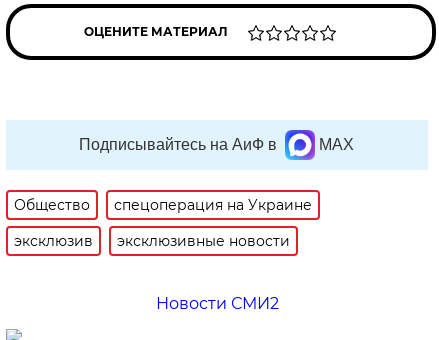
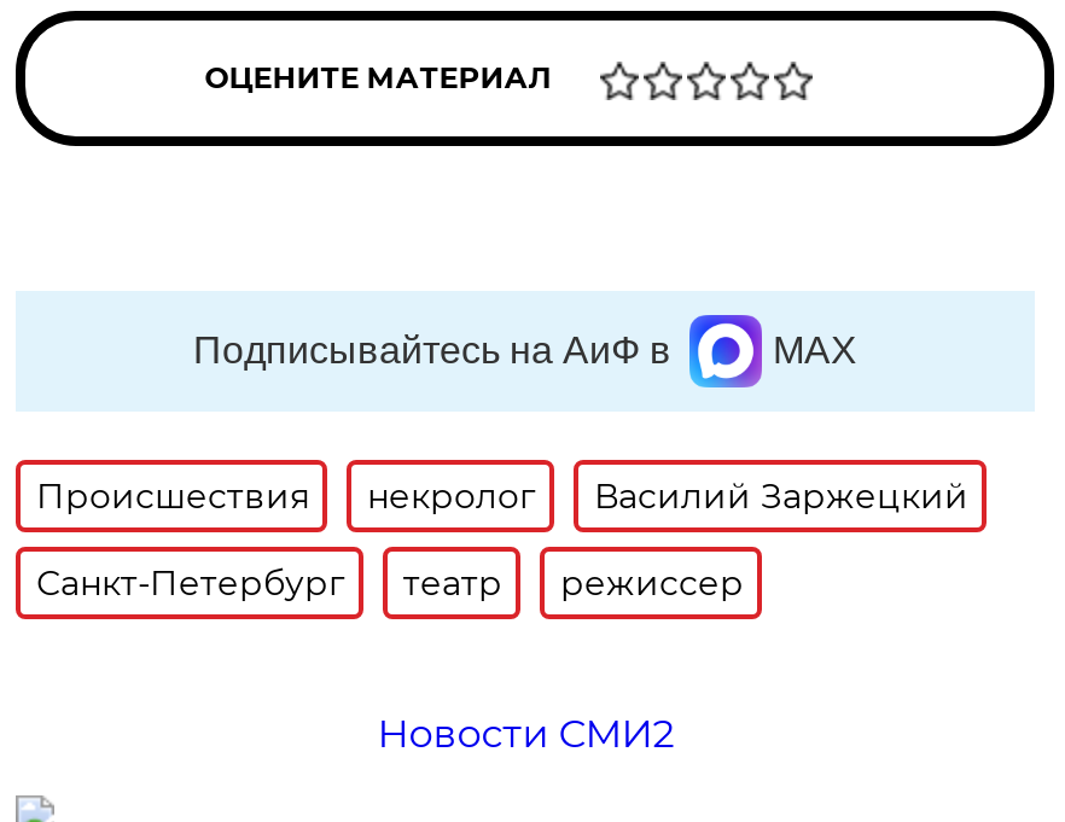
- Общество
- спецоперация на Украине
+ Происшествия
+ некролог
+ Василий Заржецкий

- эксклюзив
- эксклюзивные новости
+ Санкт-Петербург
+ театр
+ режиссер
